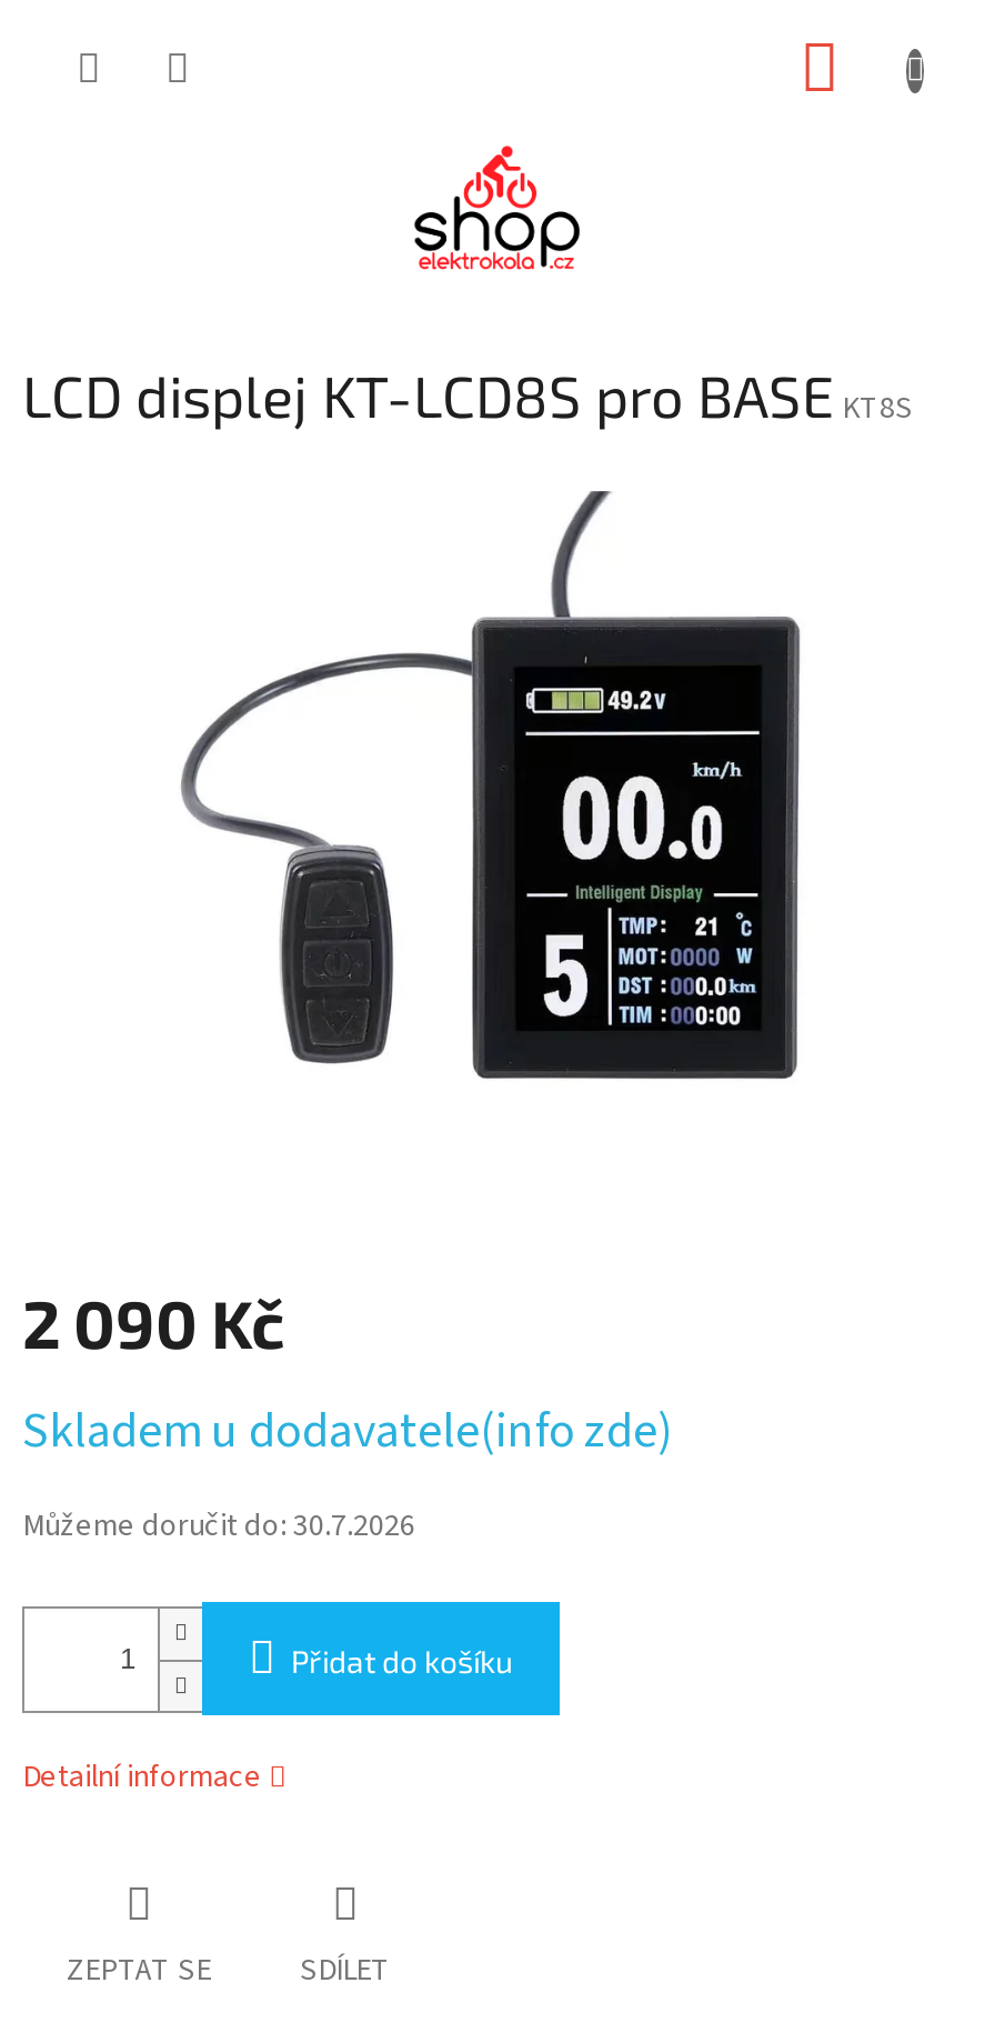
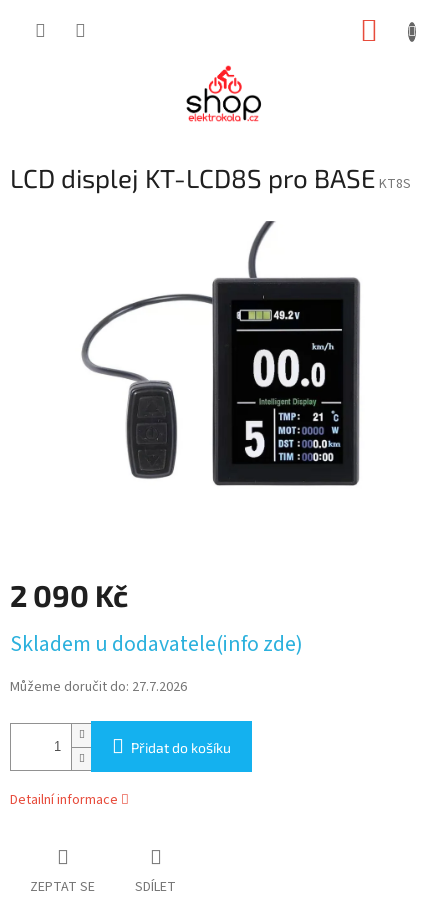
- Můžeme doručit do: 30.7.2026
+ Můžeme doručit do: 27.7.2026
